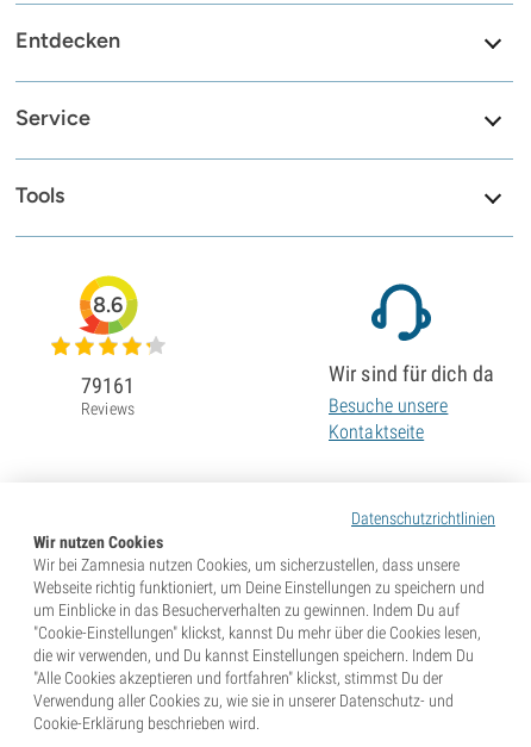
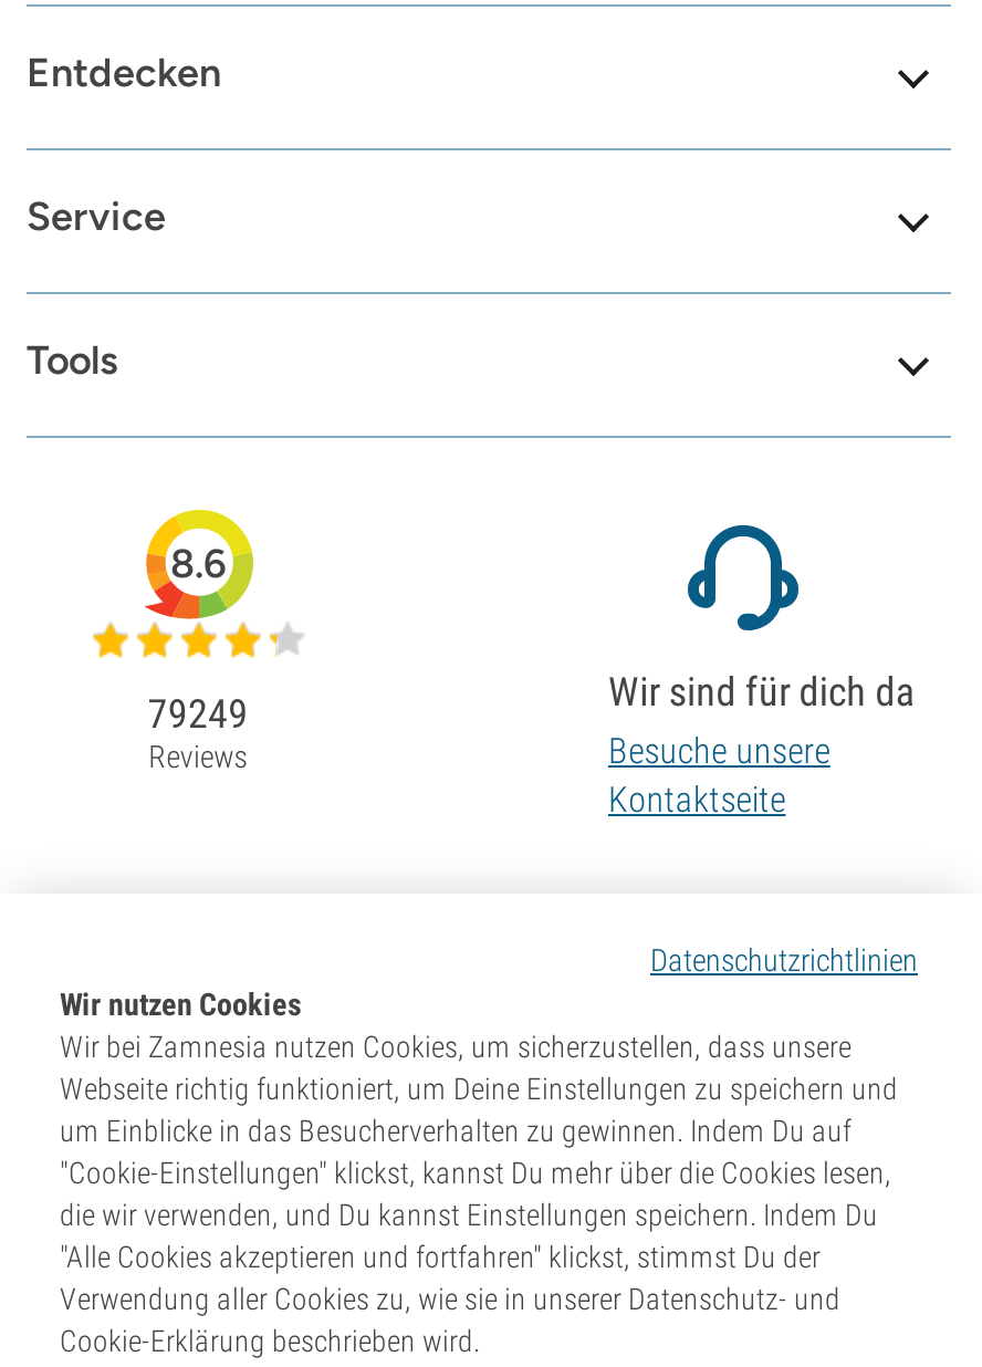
- 79161
+ 79249
